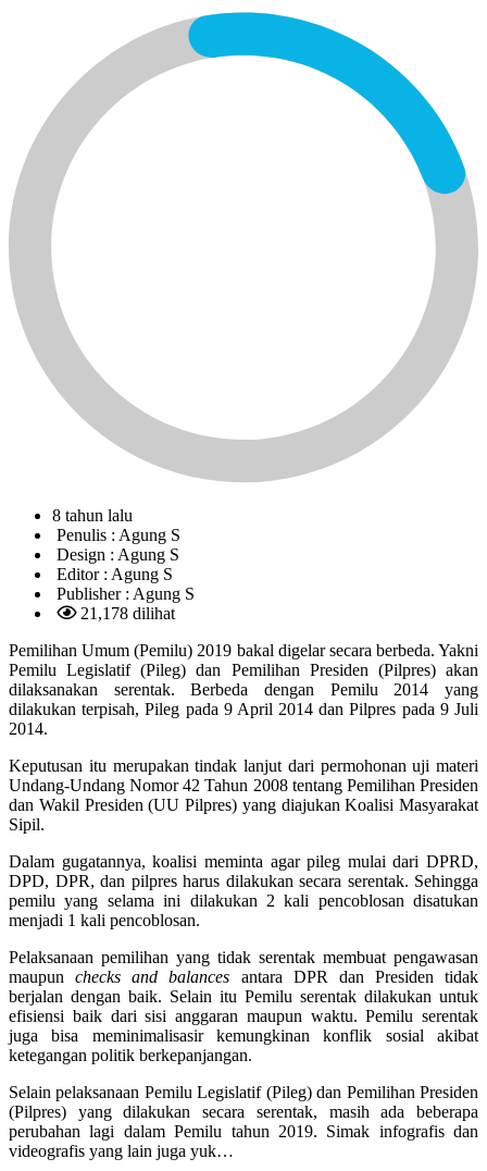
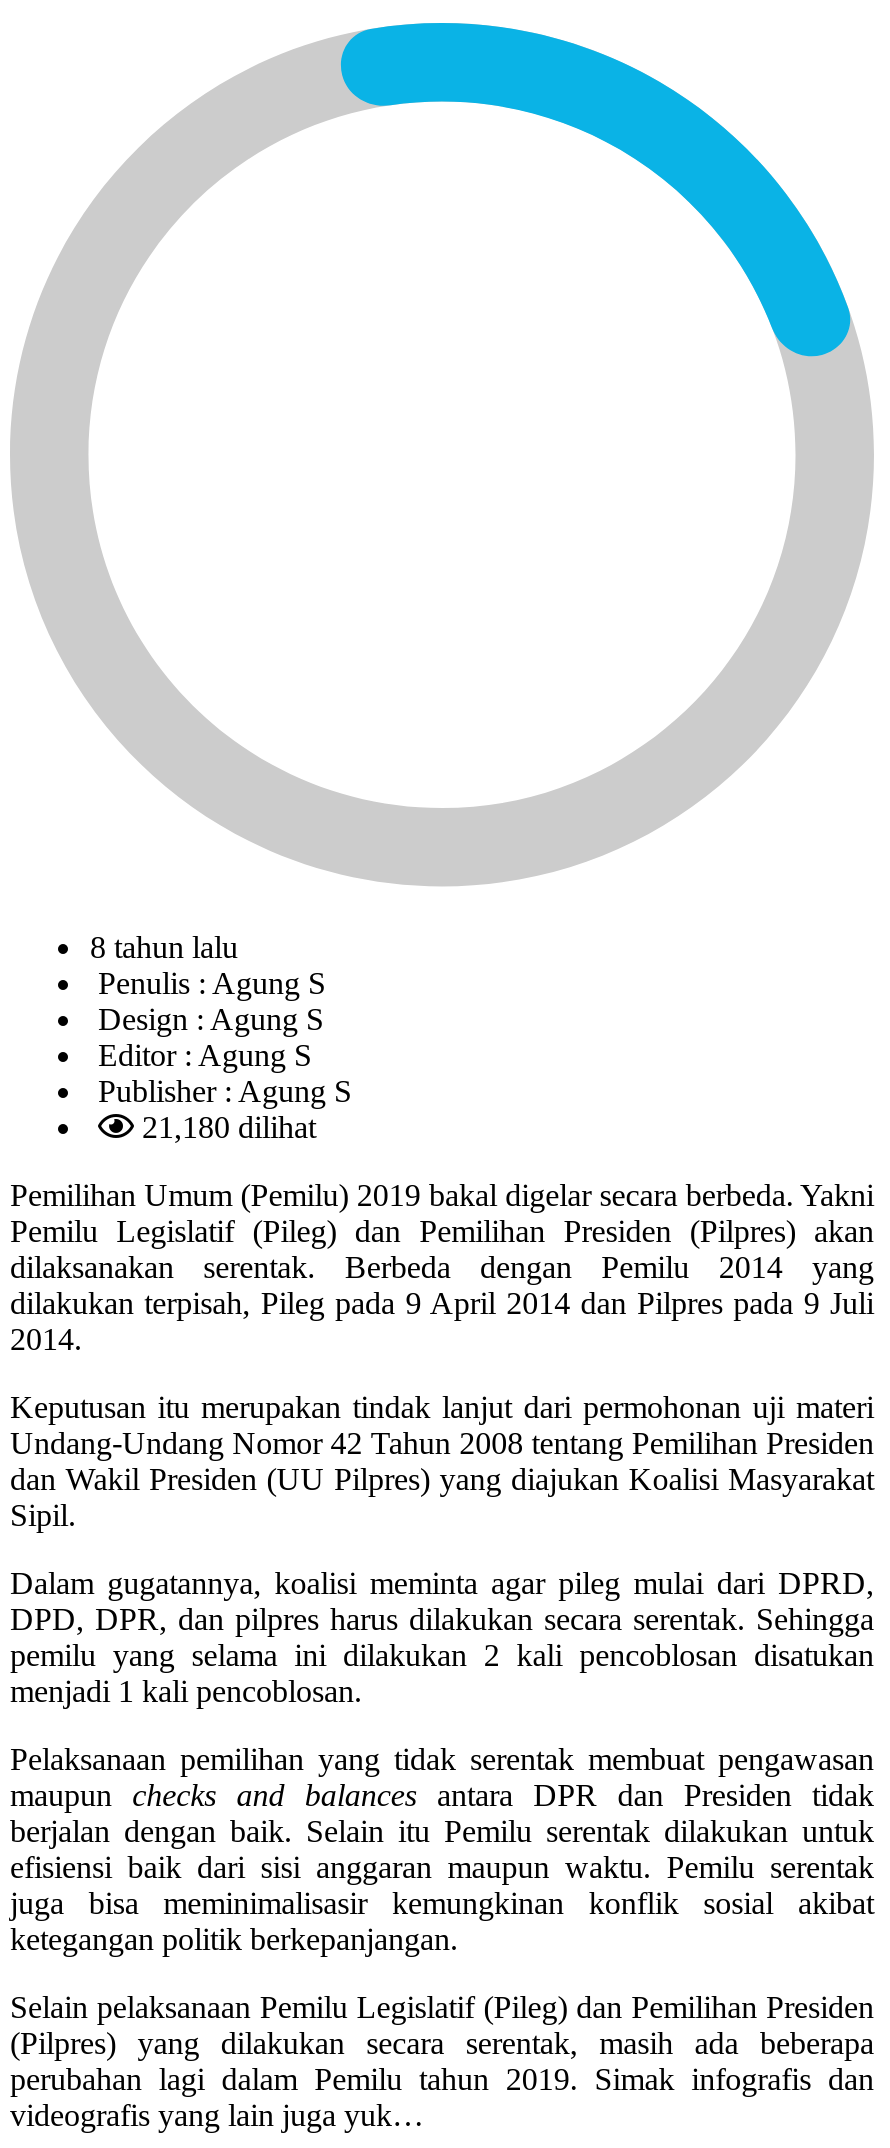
- 21,178 dilihat
+ 21,180 dilihat
